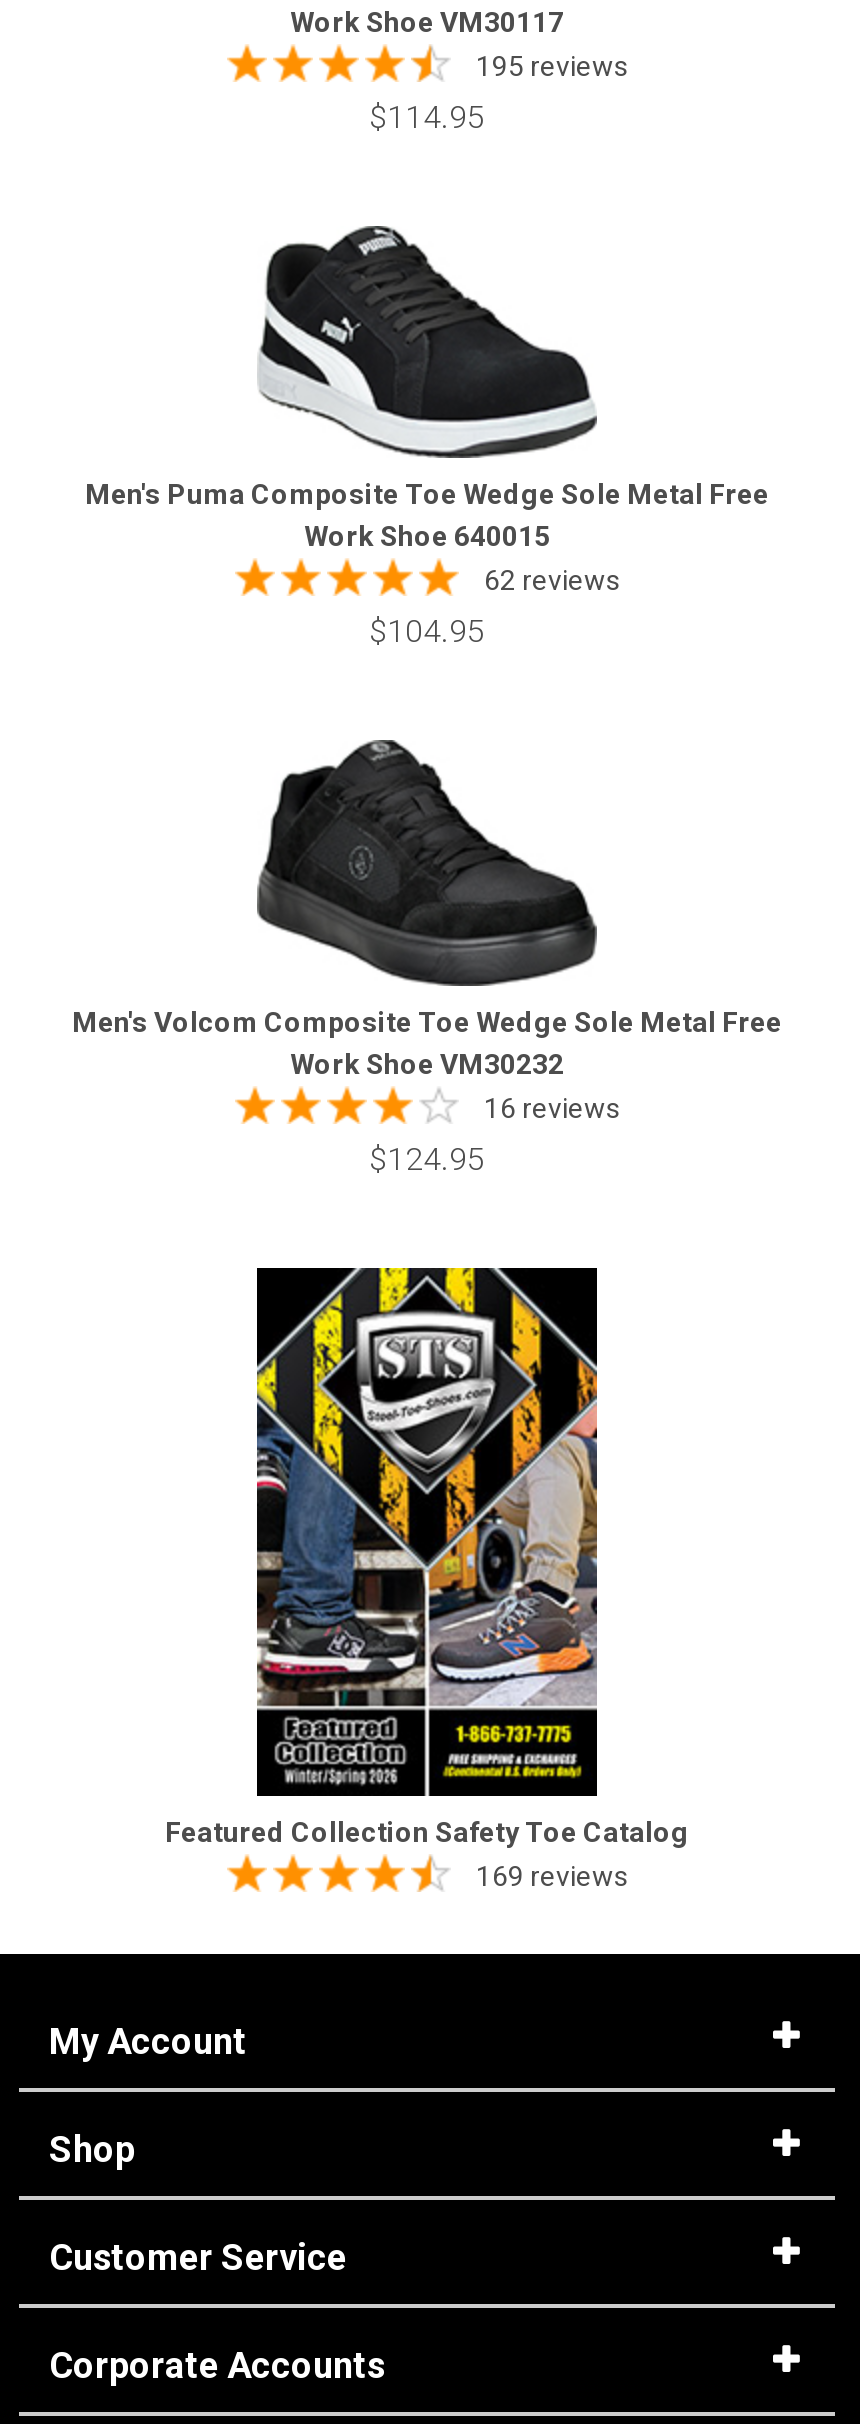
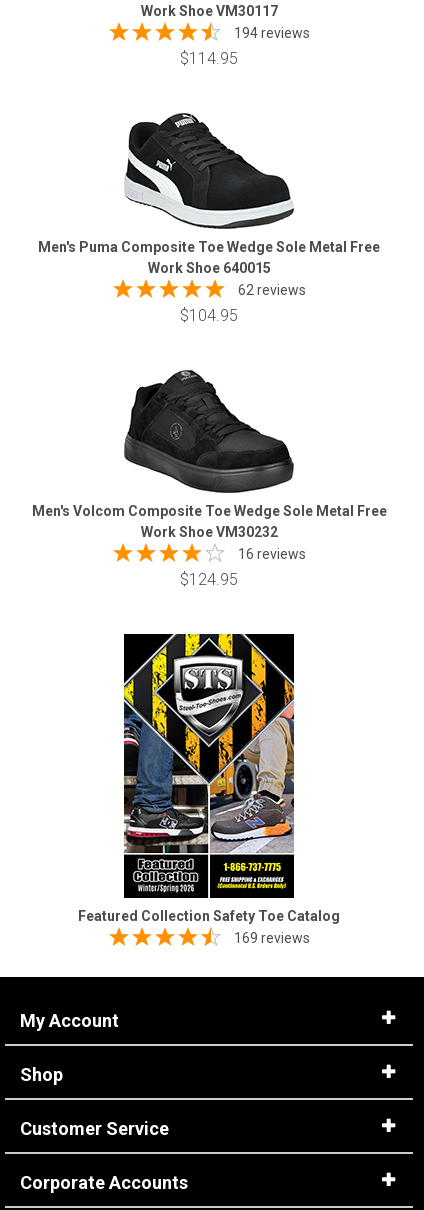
- 195 reviews
+ 194 reviews
